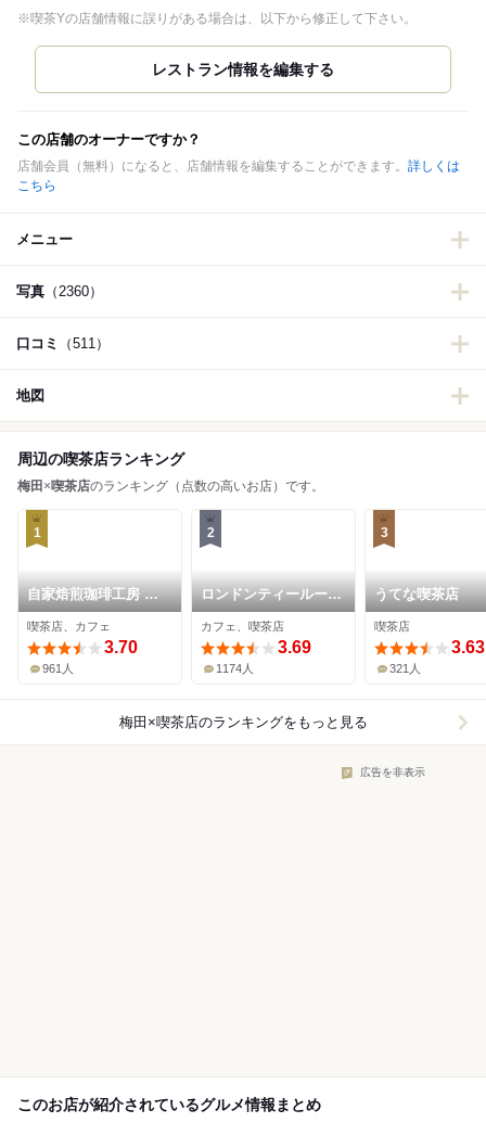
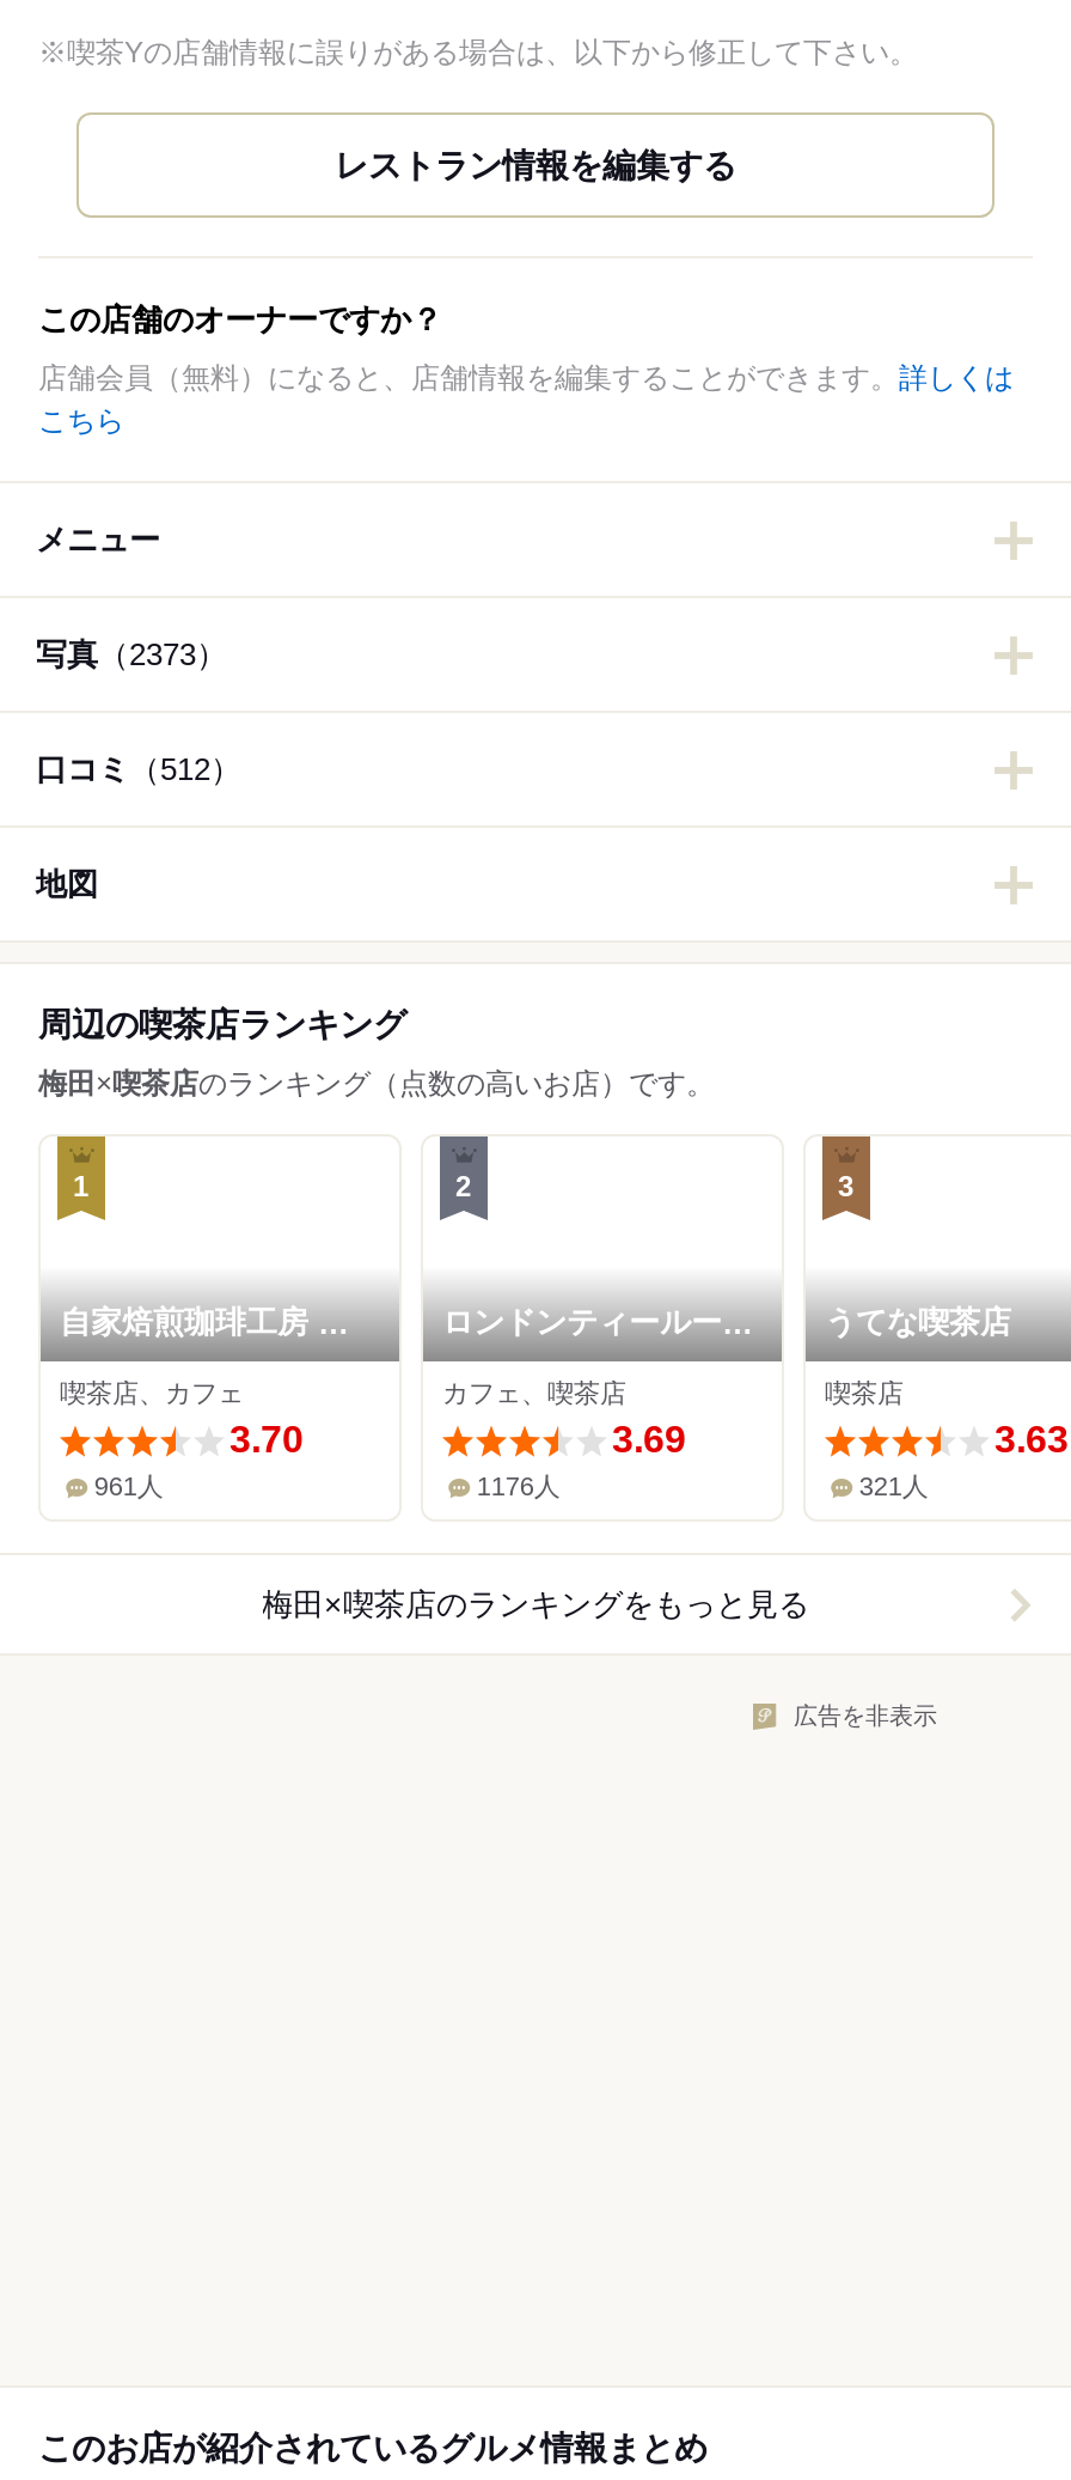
- 写真（2360）
+ 写真（2373）

- 口コミ（511）
+ 口コミ（512）

- 1174人
+ 1176人
